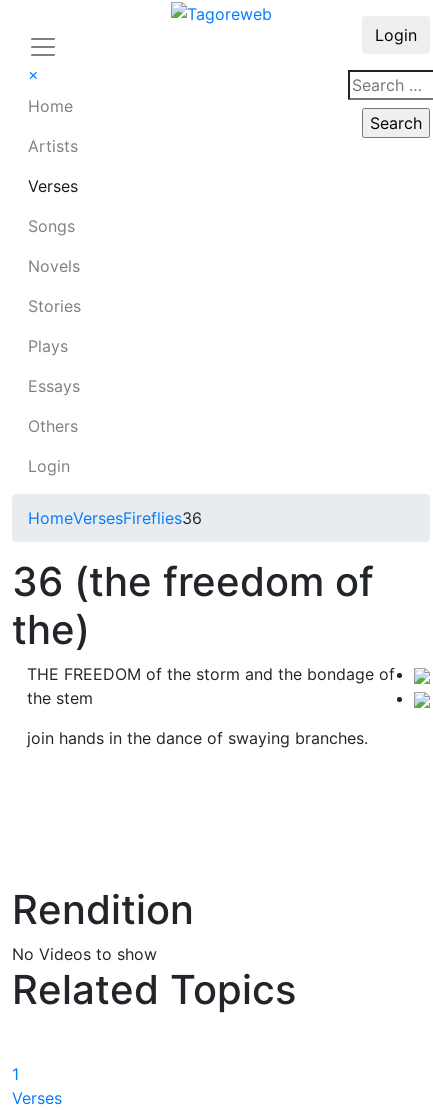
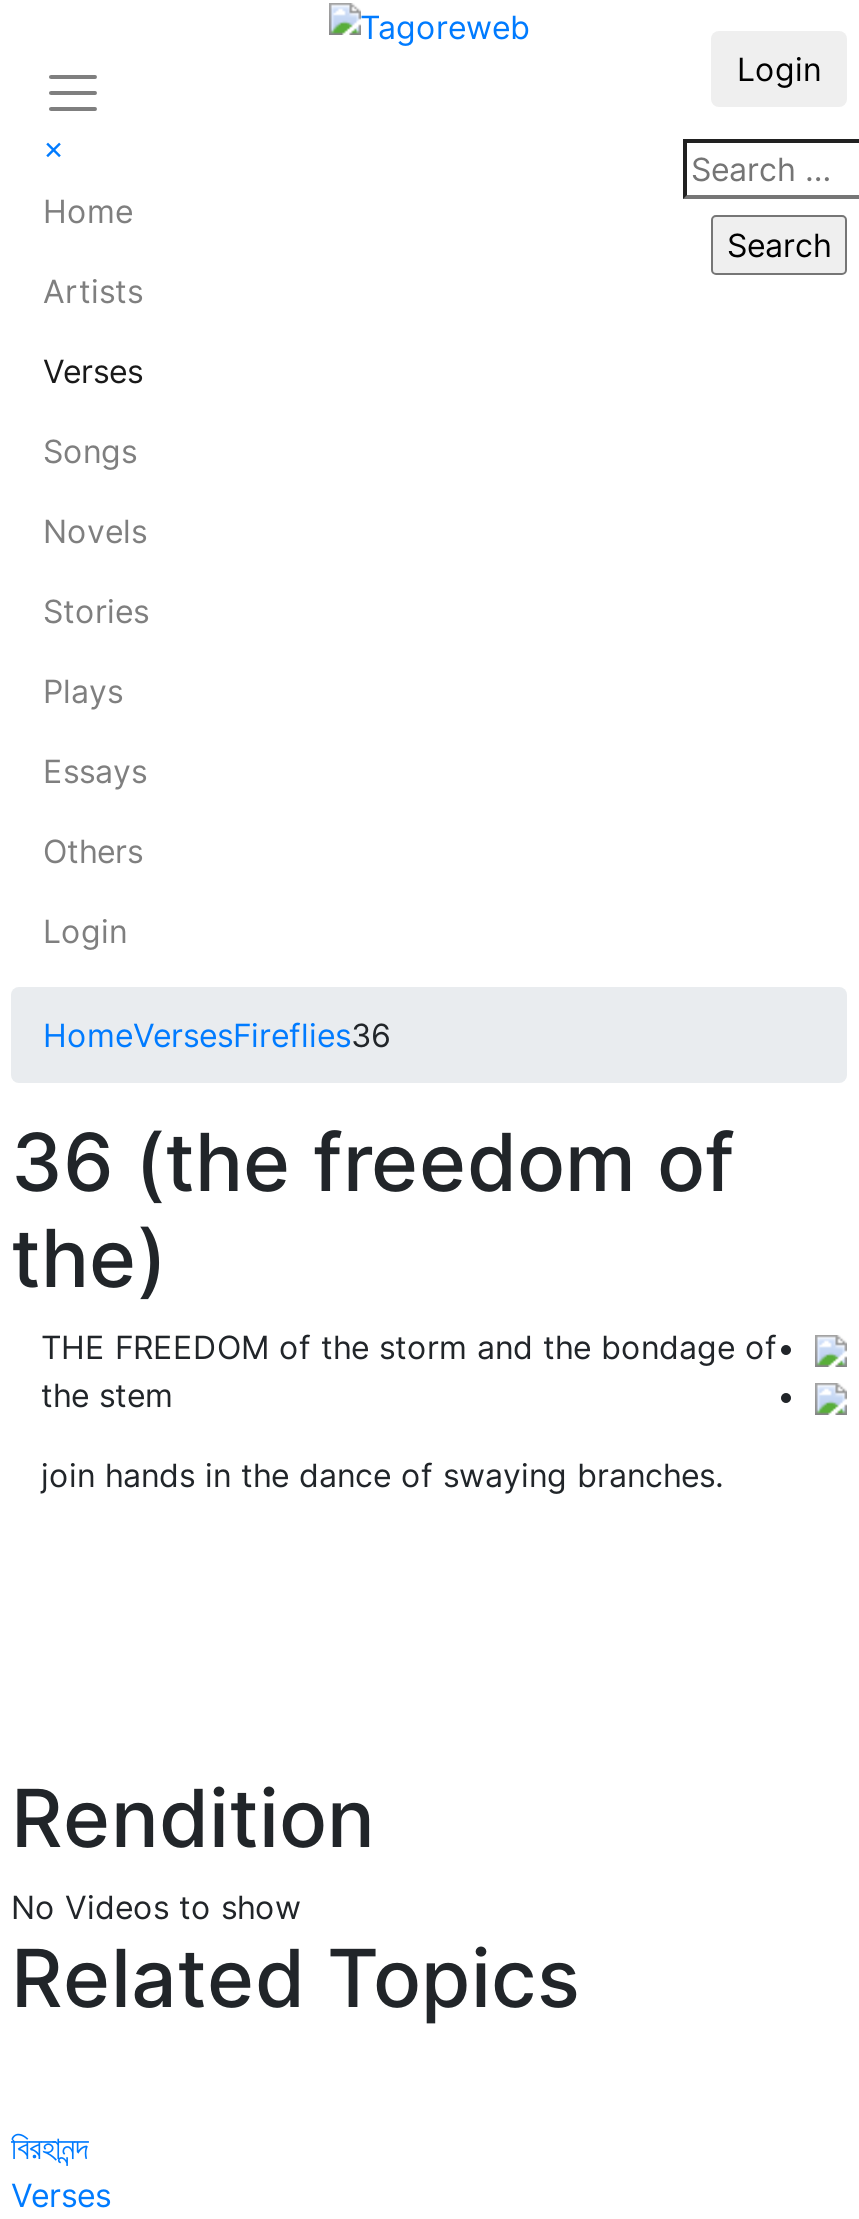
- 1
+ বিরহানন্দ
